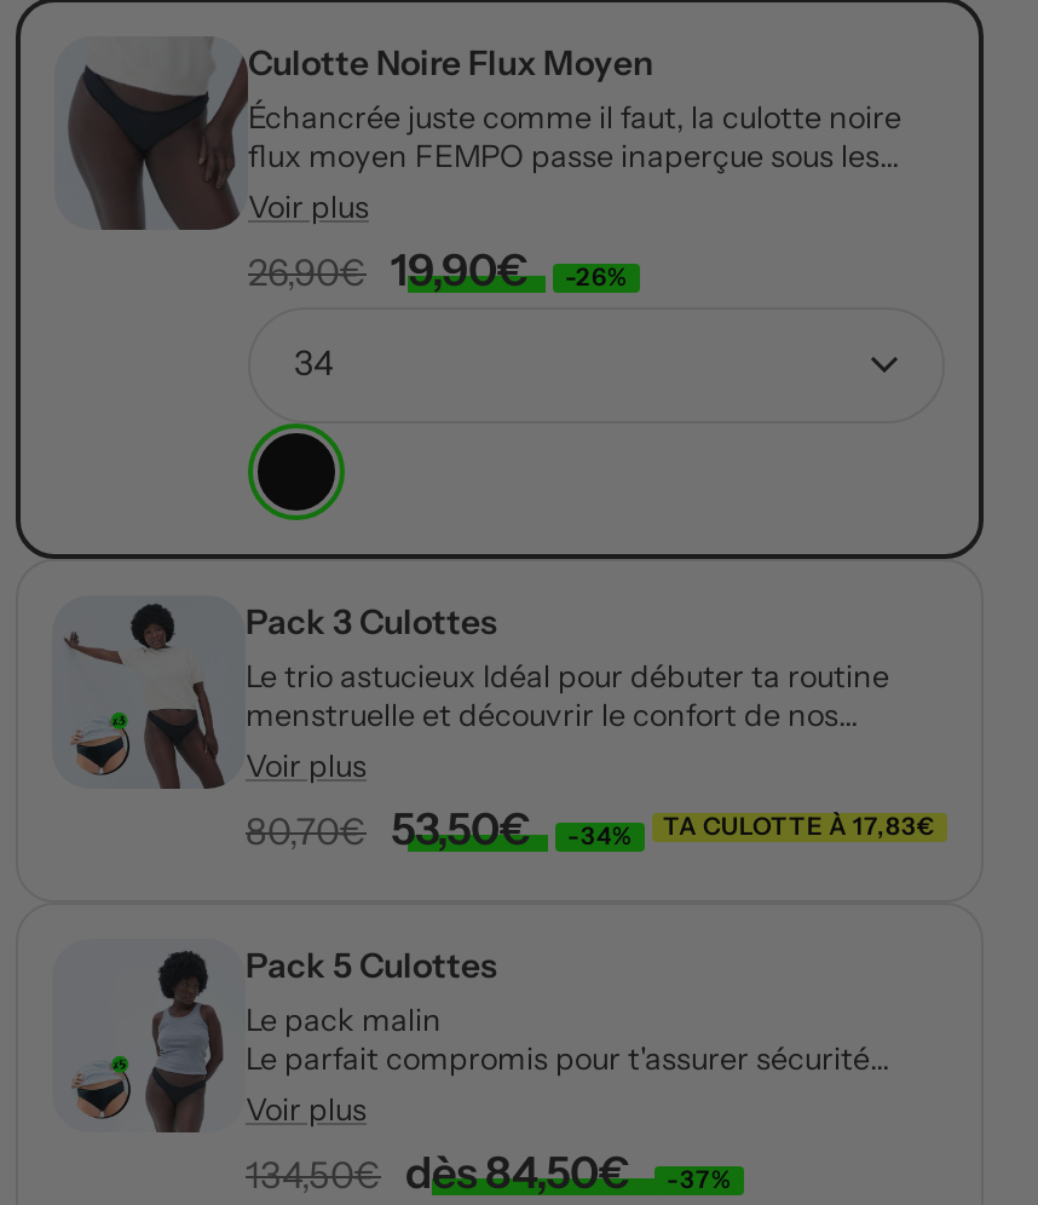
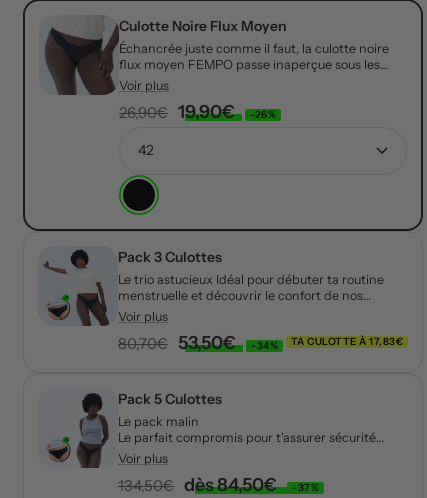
- 34
+ 42
